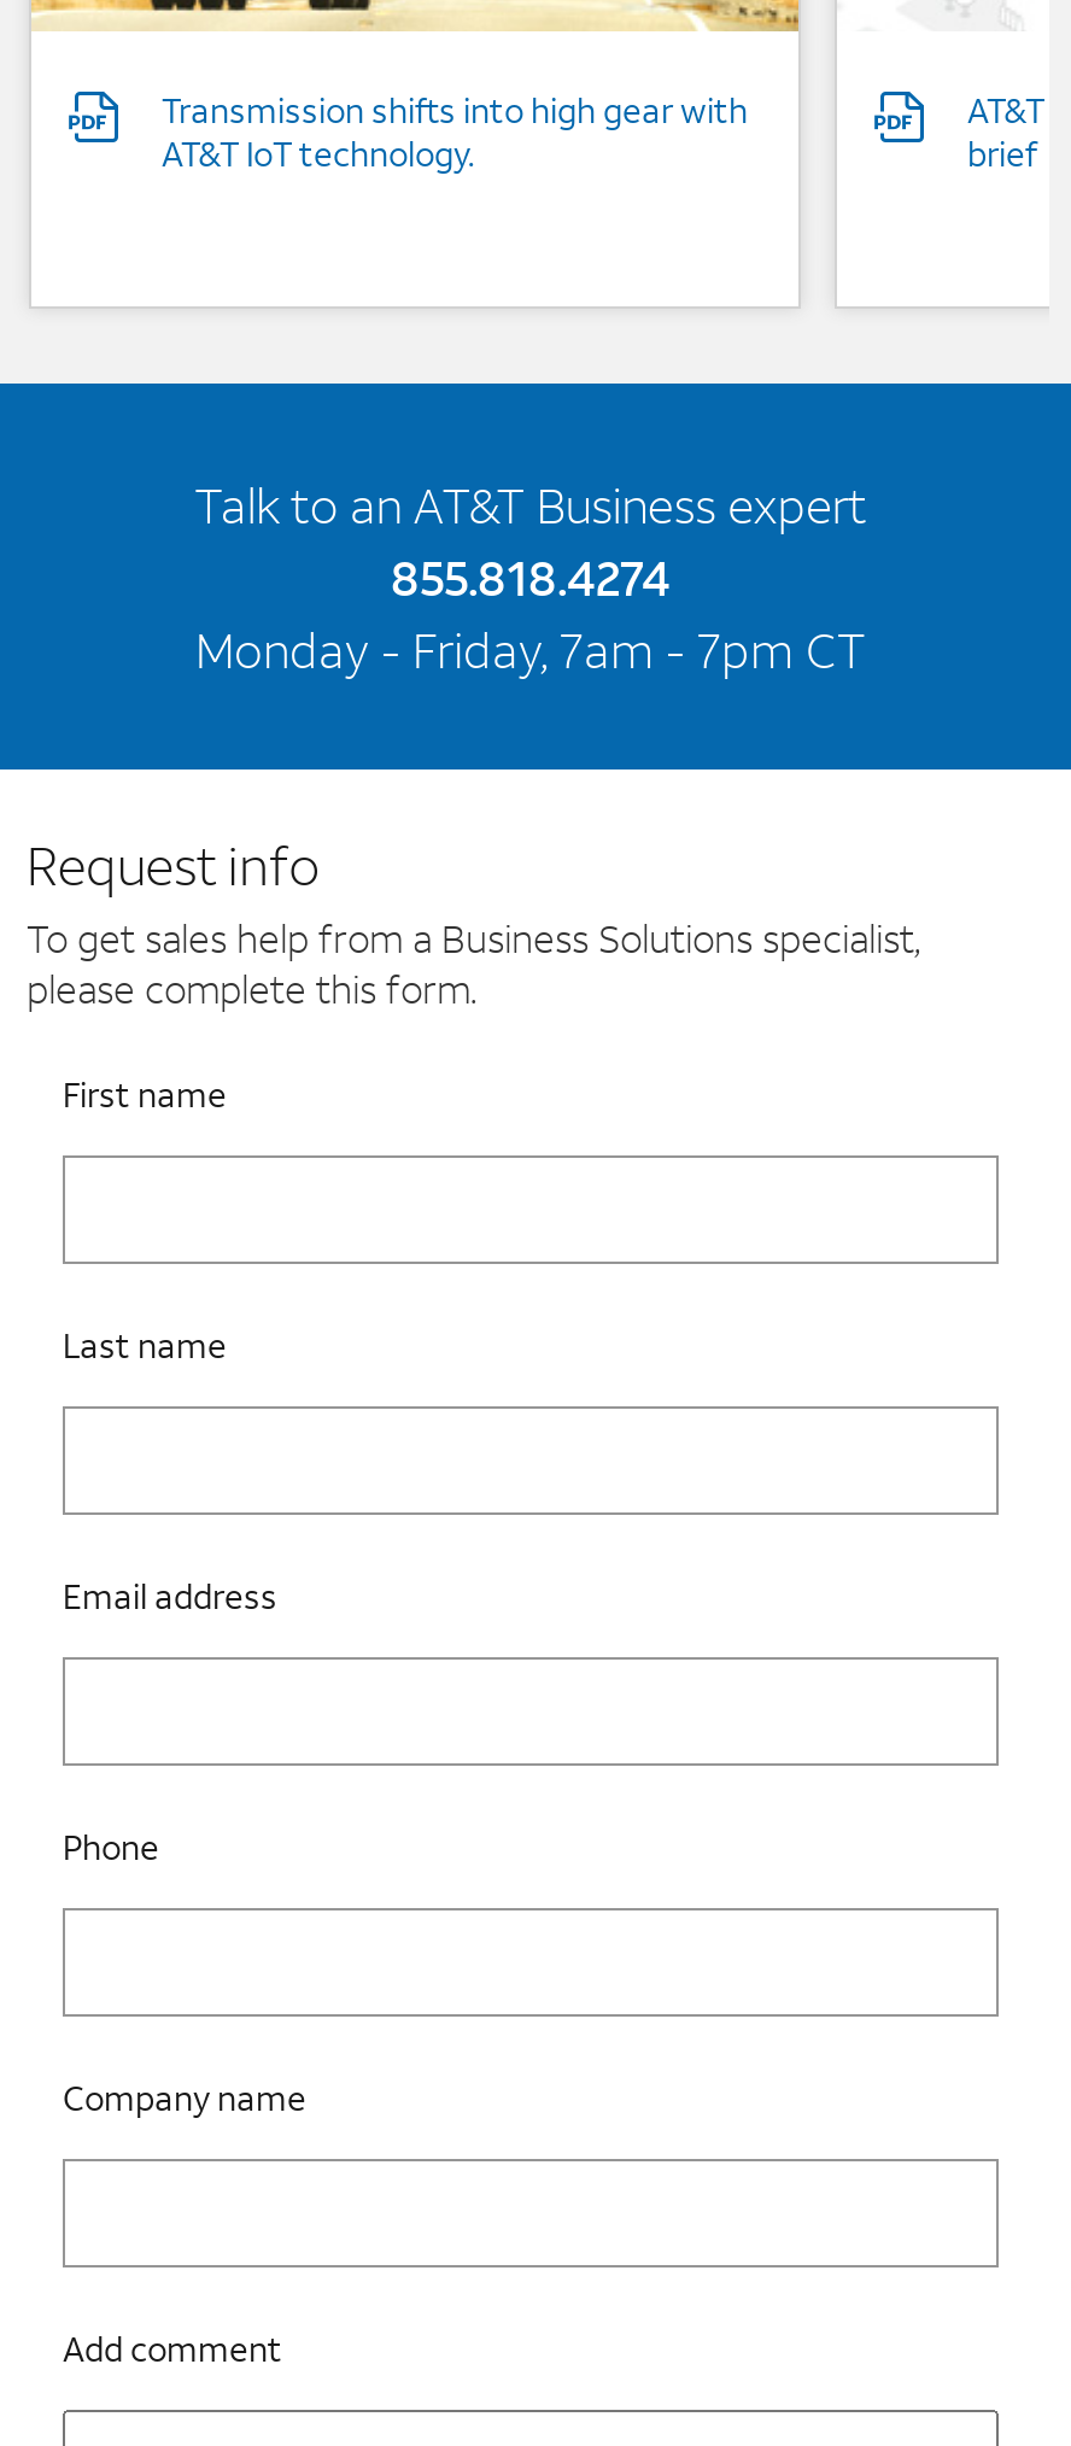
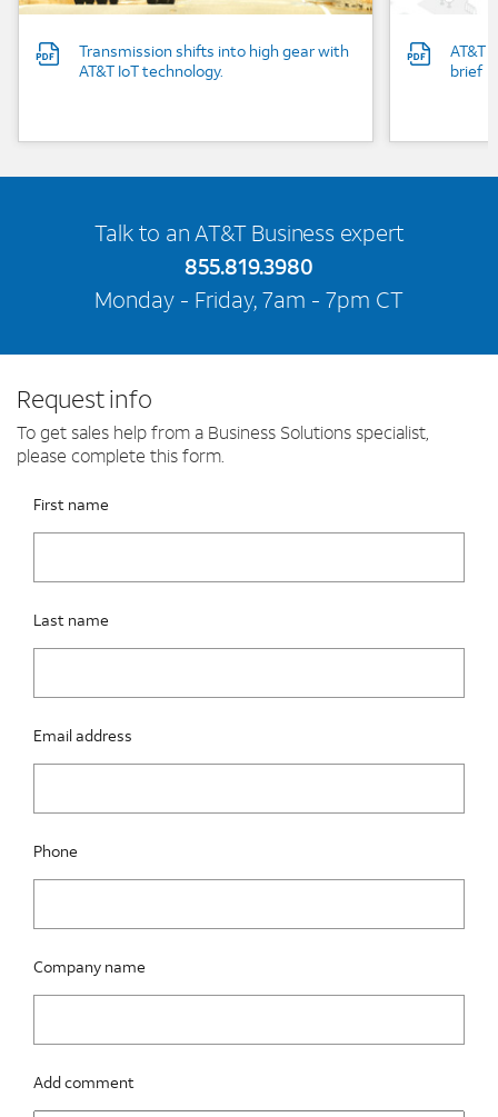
- 855.818.4274
+ 855.819.3980
